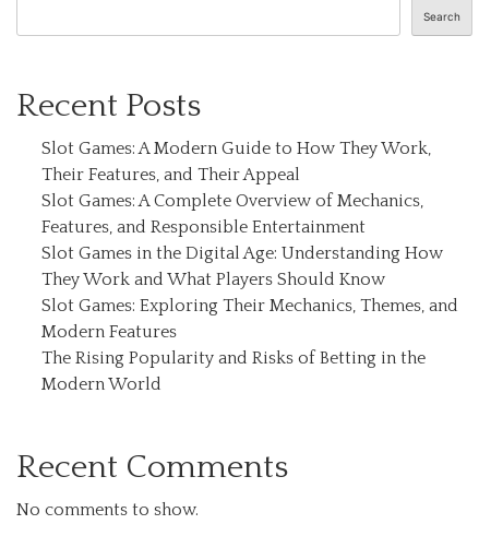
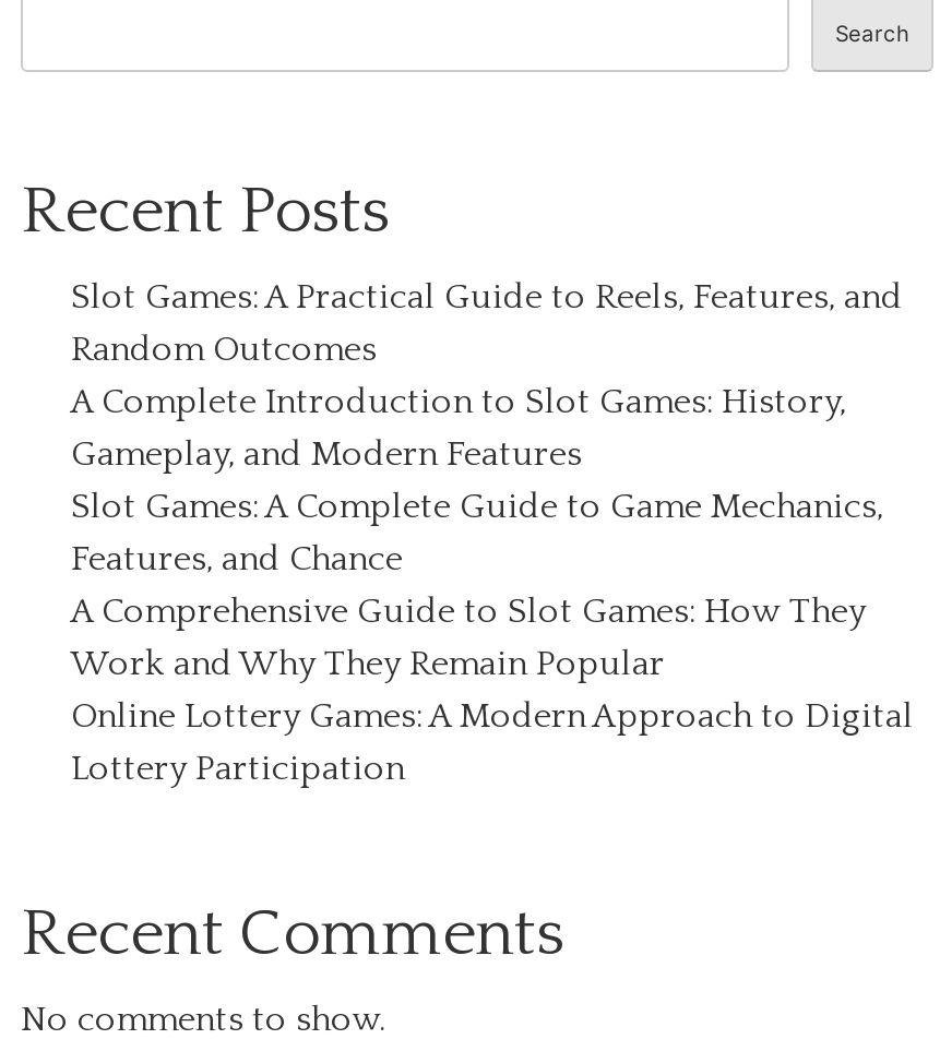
- Slot Games: A Modern Guide to How They Work,
- Their Features, and Their Appeal
- Slot Games: A Complete Overview of Mechanics,
- Features, and Responsible Entertainment
- Slot Games in the Digital Age: Understanding How
- They Work and What Players Should Know
- Slot Games: Exploring Their Mechanics, Themes, and
- Modern Features
- The Rising Popularity and Risks of Betting in the
- Modern World
+ Slot Games: A Practical Guide to Reels, Features, and
+ Random Outcomes
+ A Complete Introduction to Slot Games: History,
+ Gameplay, and Modern Features
+ Slot Games: A Complete Guide to Game Mechanics,
+ Features, and Chance
+ A Comprehensive Guide to Slot Games: How They
+ Work and Why They Remain Popular
+ Online Lottery Games: A Modern Approach to Digital
+ Lottery Participation
